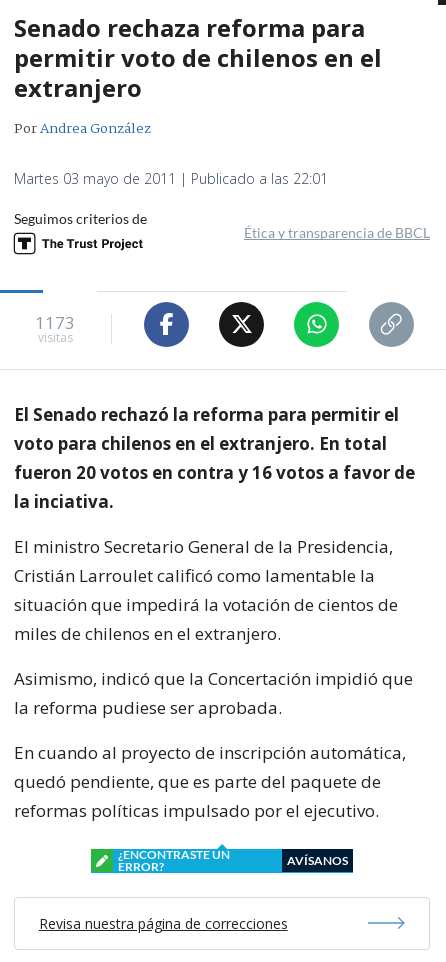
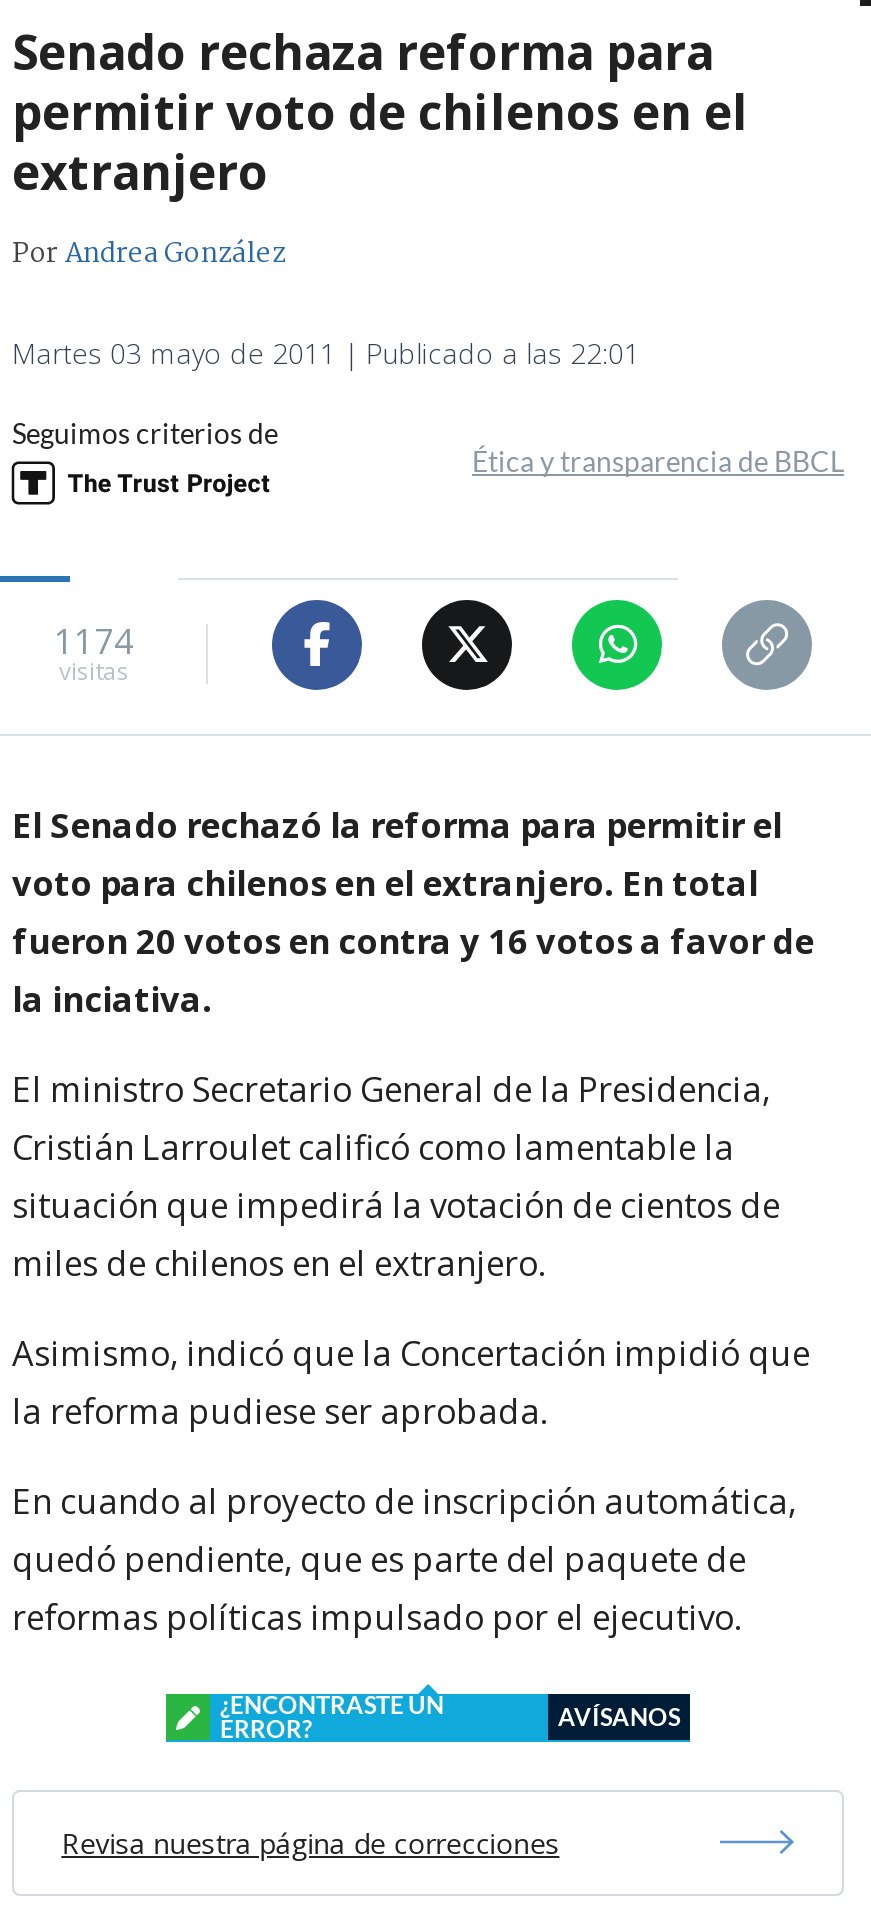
- 1173
+ 1174
